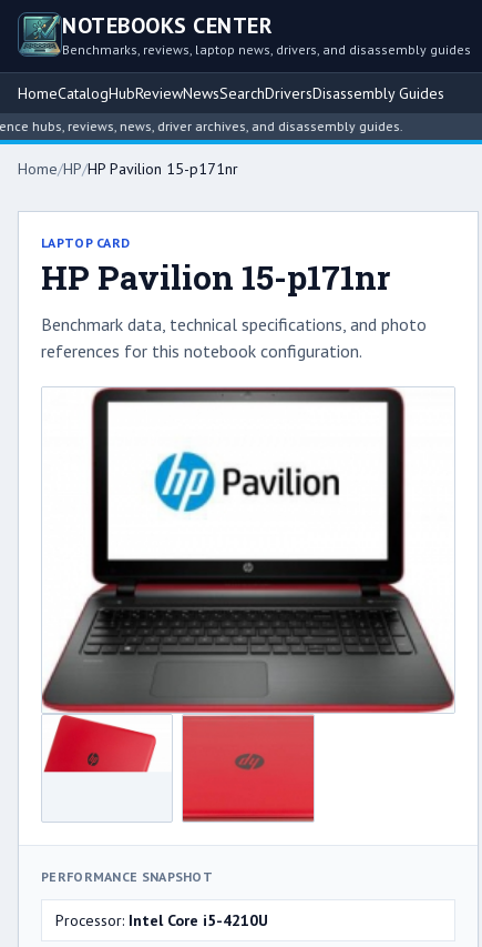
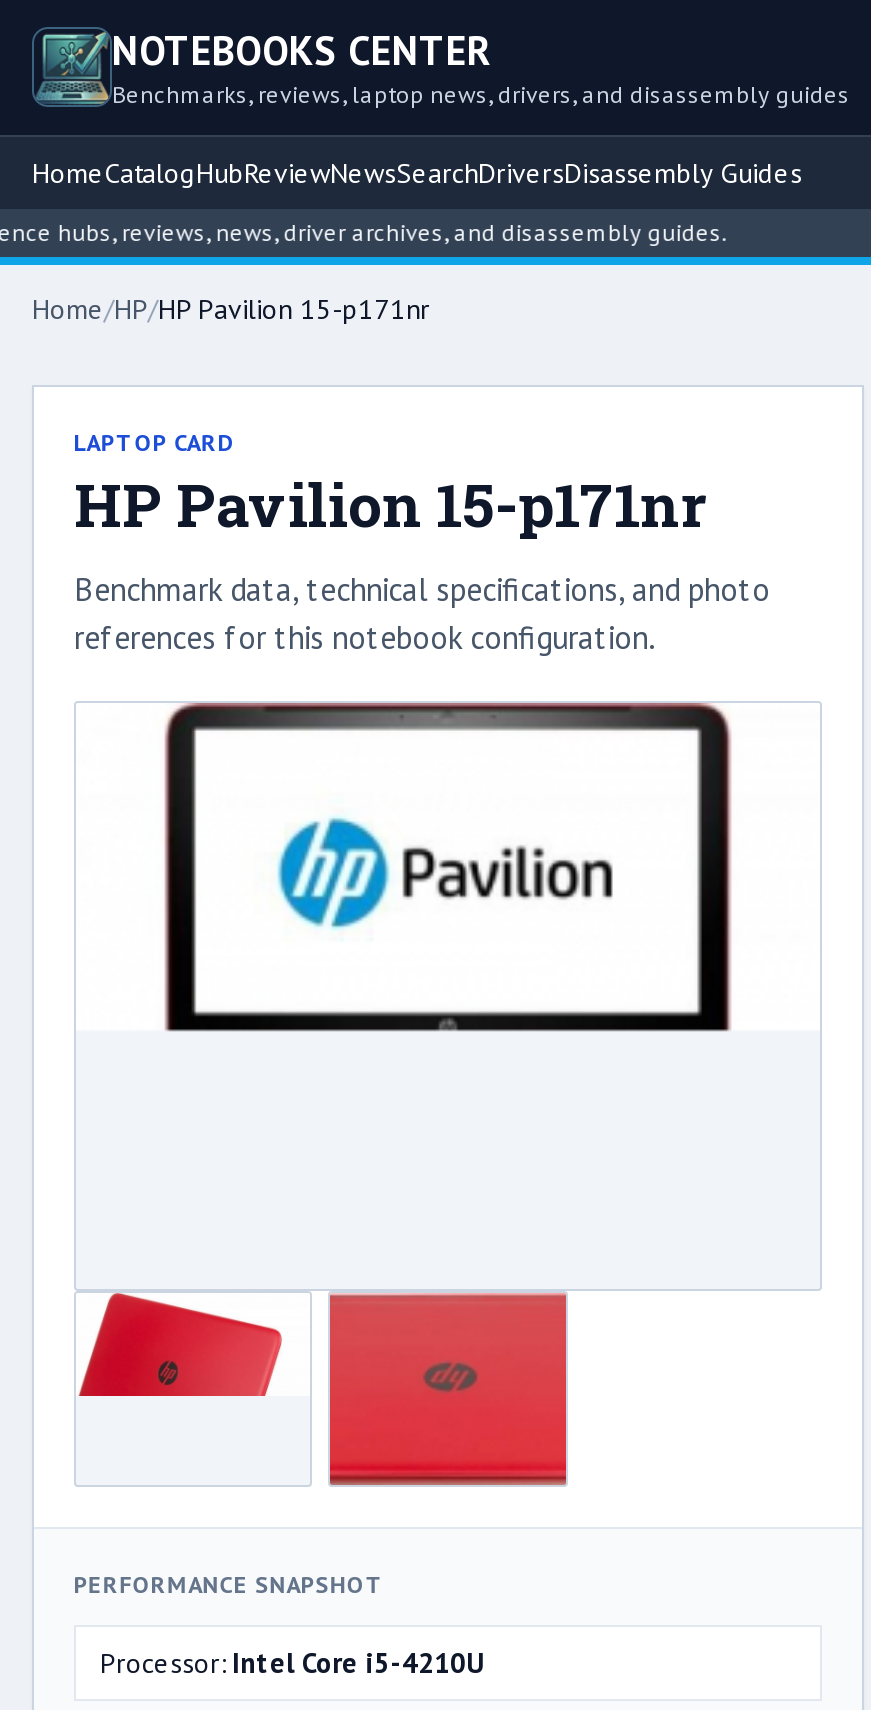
- [image]
